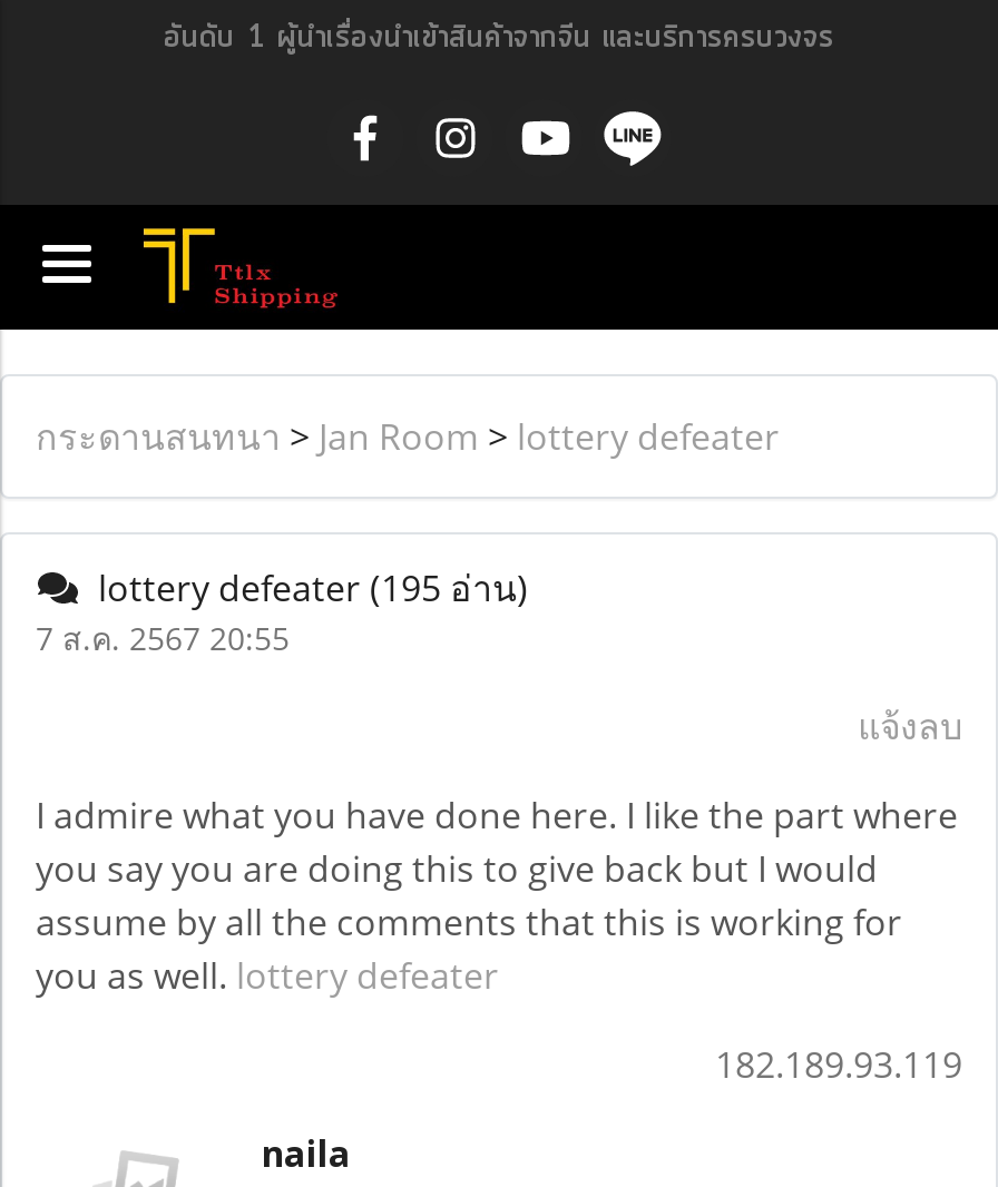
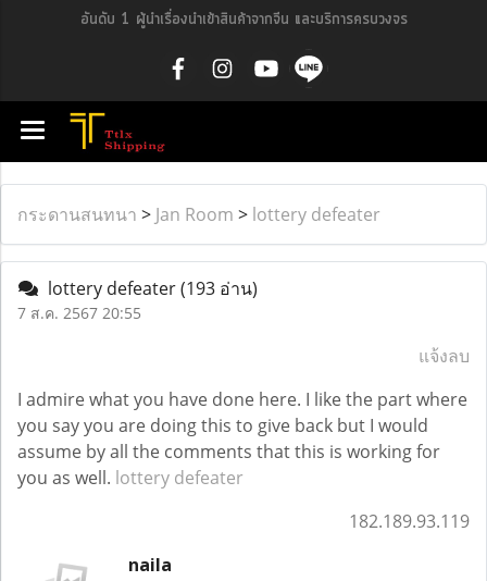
- lottery defeater (195 อ่าน)
+ lottery defeater (193 อ่าน)
